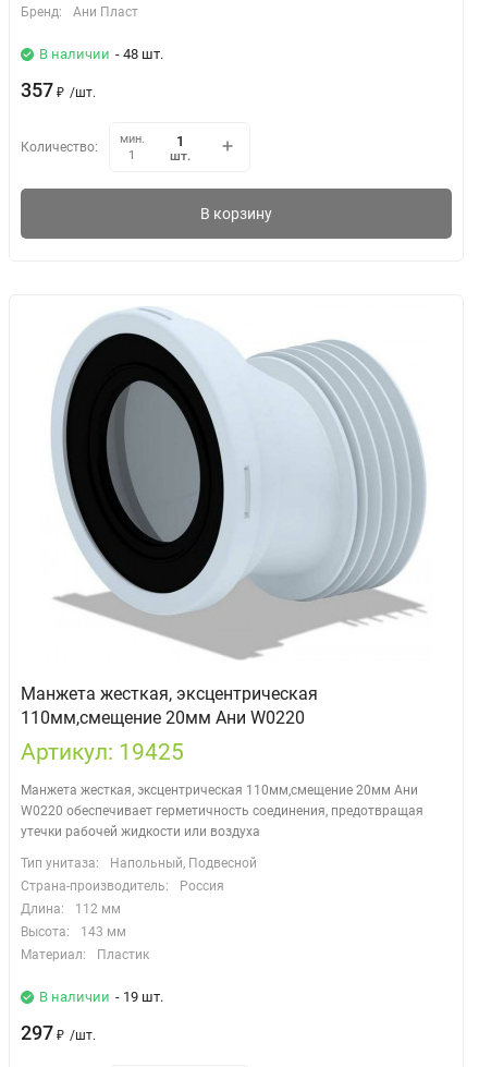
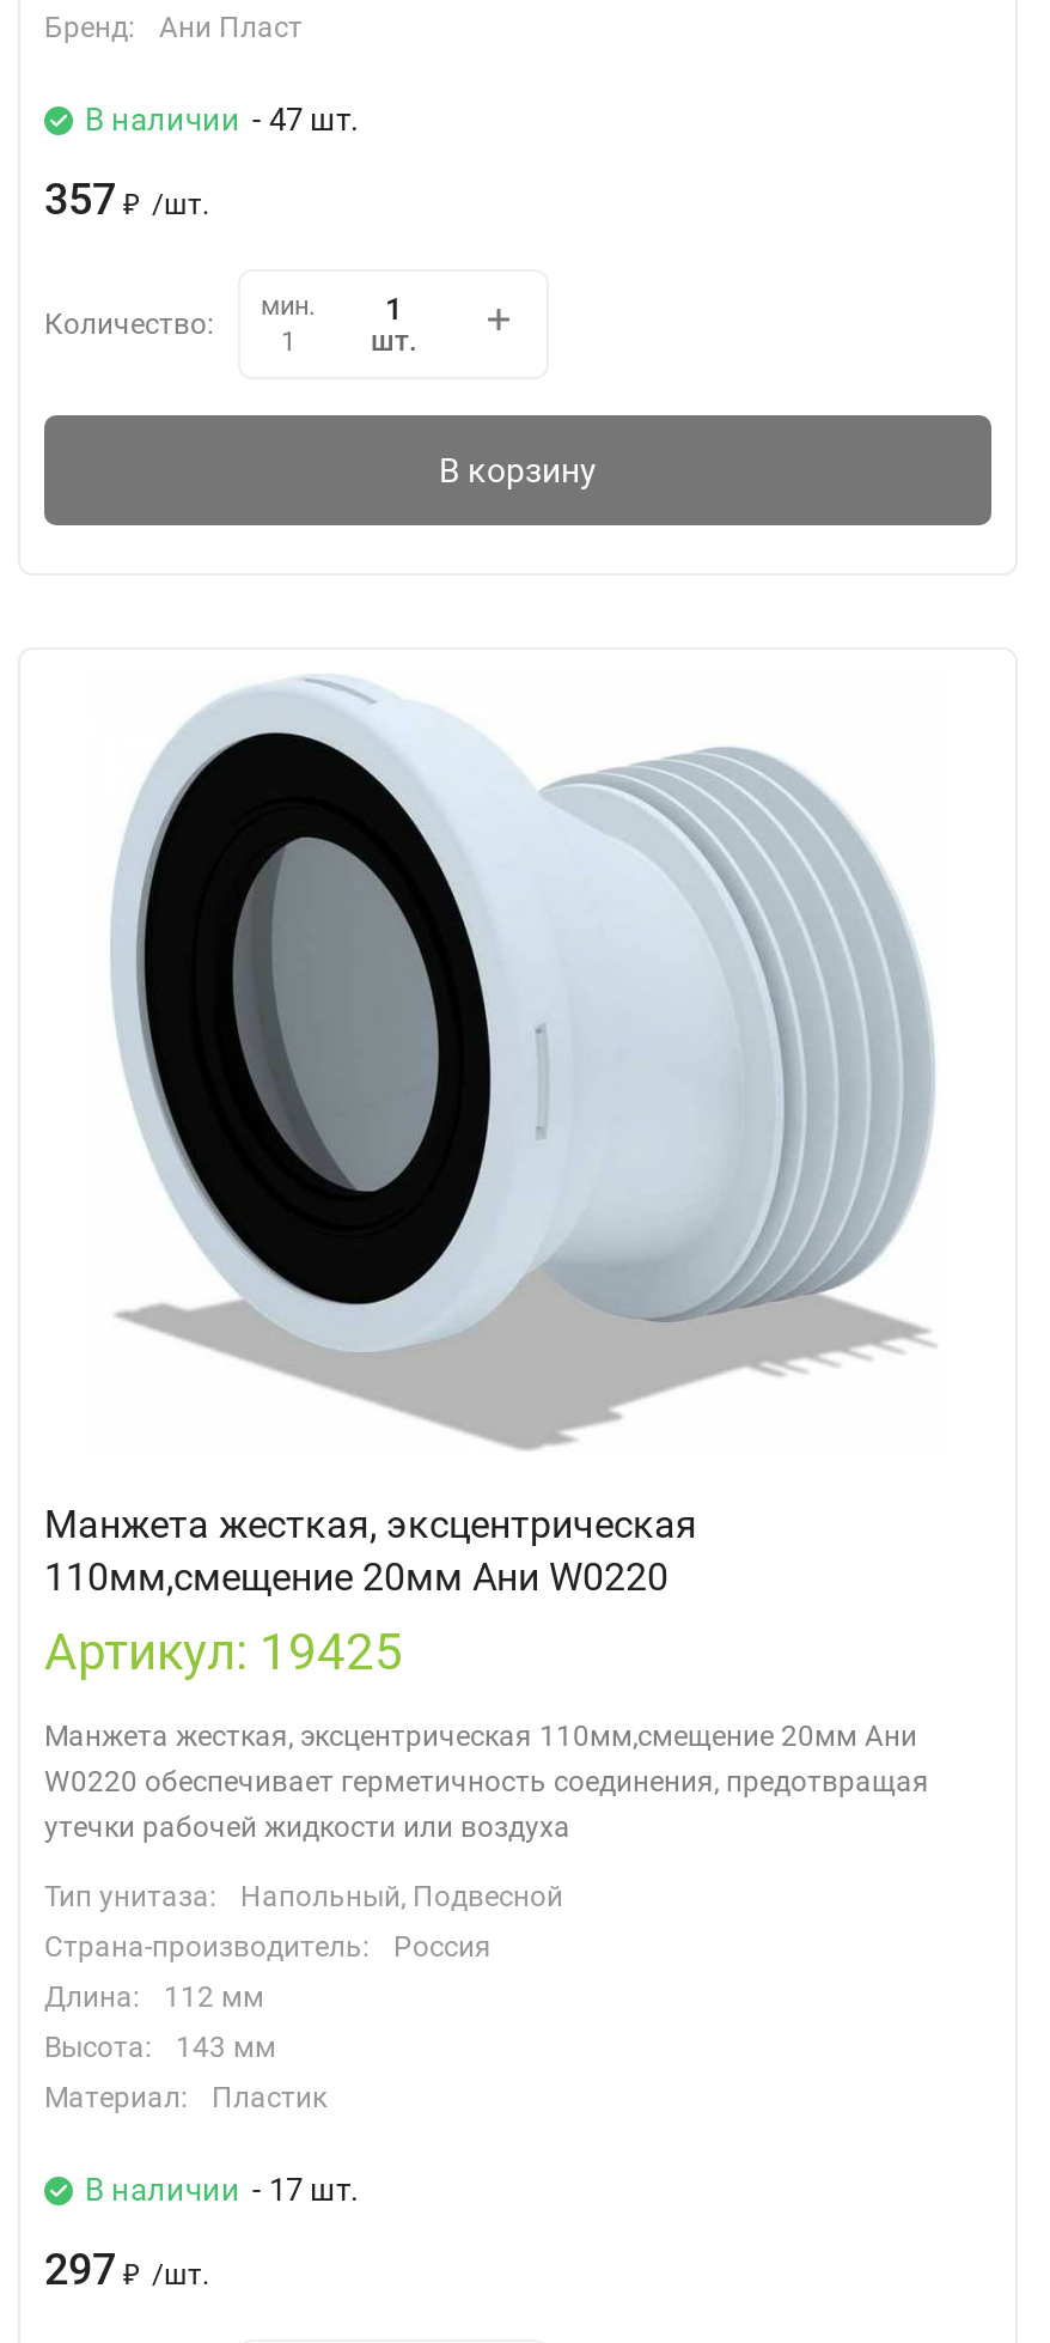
- В наличии - 48 шт.
+ В наличии - 47 шт.

- В наличии - 19 шт.
+ В наличии - 17 шт.
